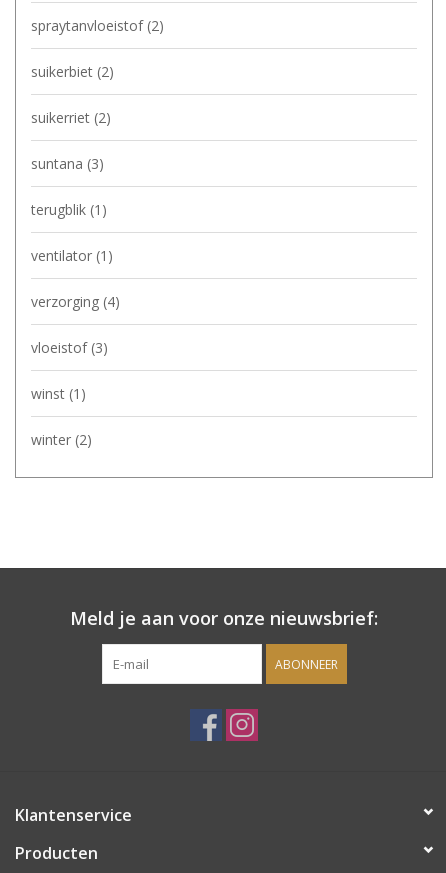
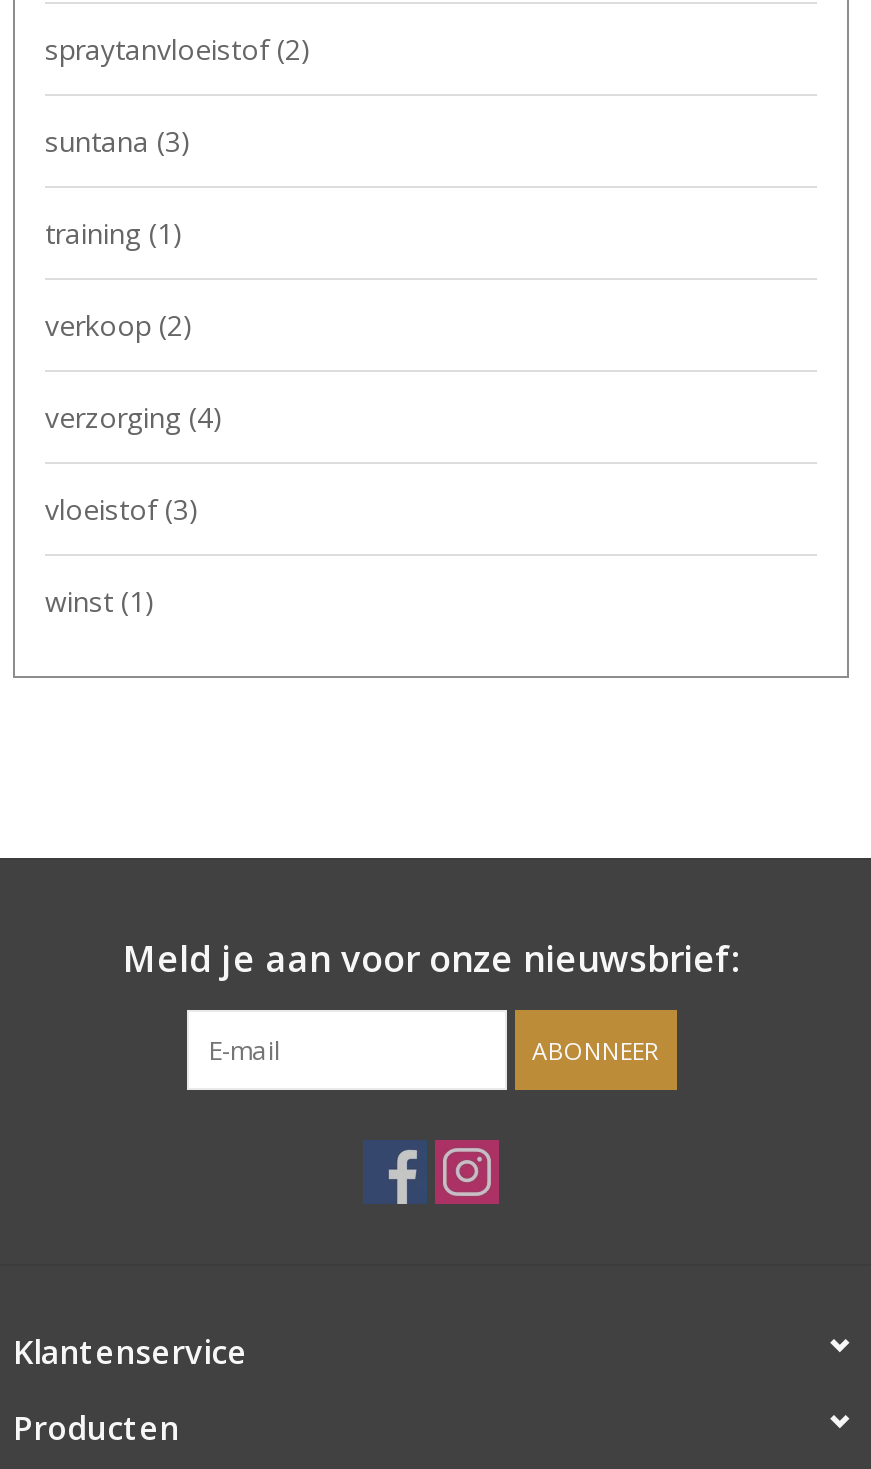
- suikerbiet (2)
- suikerriet (2)

- terugblik (1)
+ training (1)

- ventilator (1)
+ verkoop (2)

- winter (2)
